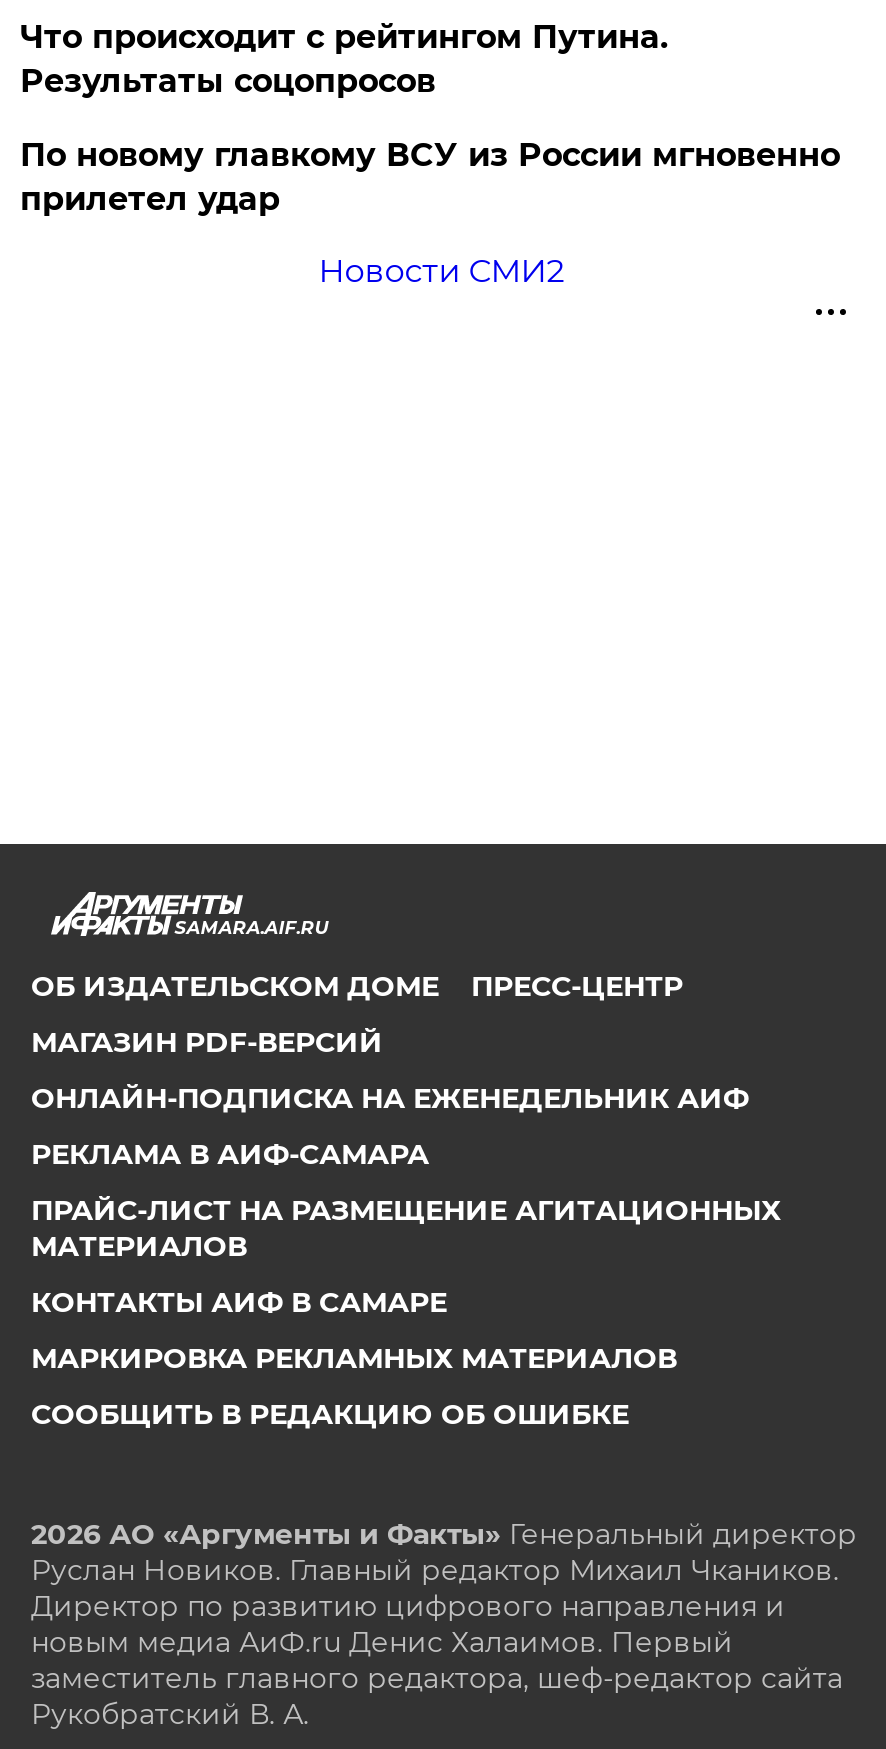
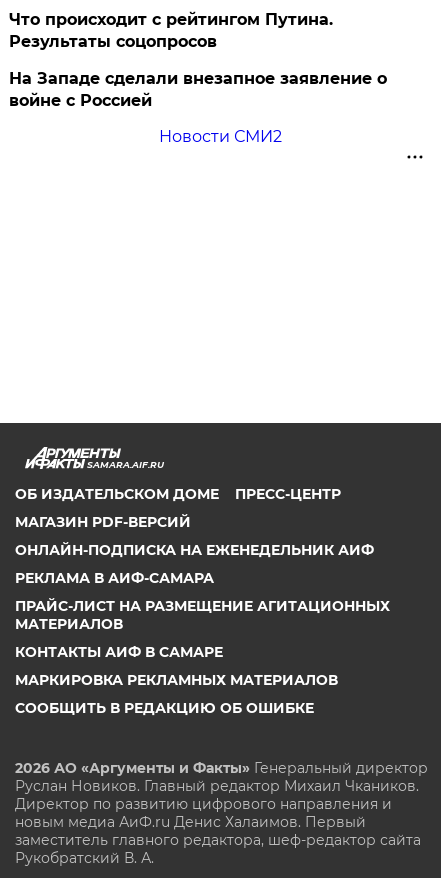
- По новому главкому ВСУ из России мгновенно
- прилетел удар
+ На Западе сделали внезапное заявление о
+ войне с Россией
